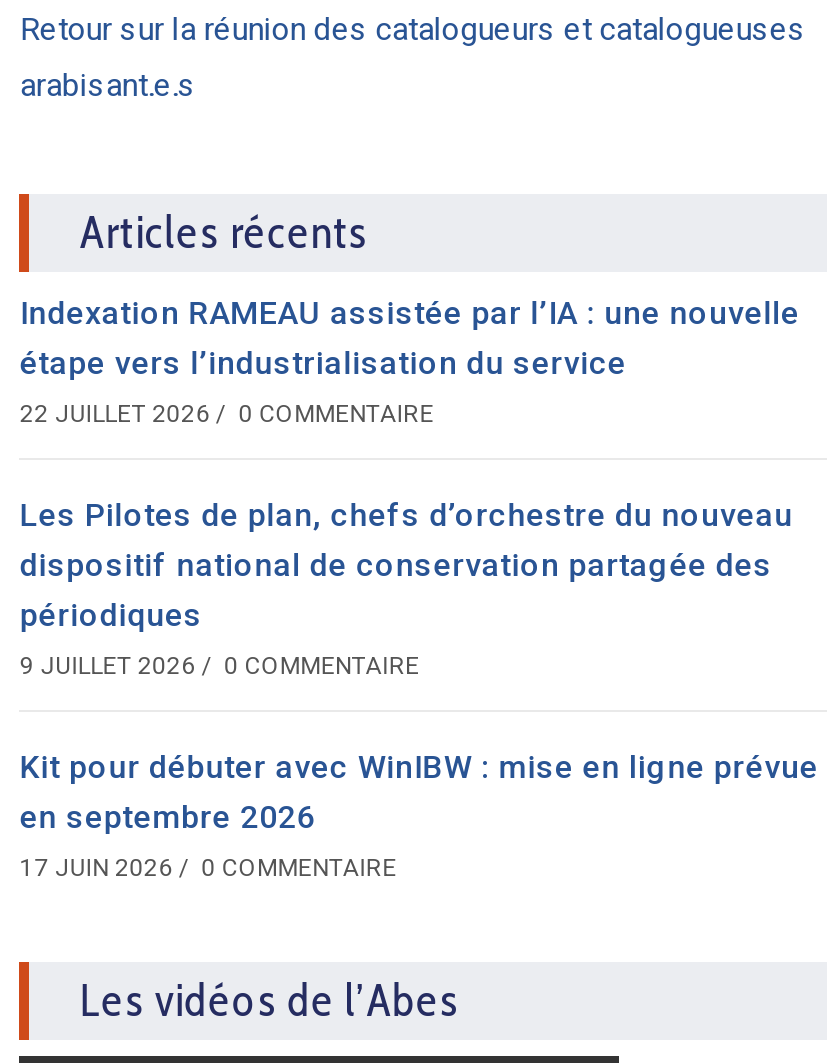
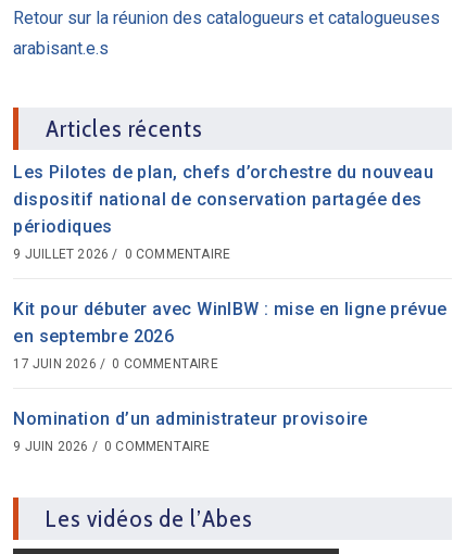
- Indexation RAMEAU assistée par l’IA : une nouvelle
- étape vers l’industrialisation du service
- 22 JUILLET 2026 / 0 COMMENTAIRE

moved up: Les Pilotes de plan, chefs d’orchestre du nouveau | dispositif national de conservation partagée des | périodiques | 9 JUILLET 2026 / 0 COMMENTAIRE | Kit pour débuter avec WinIBW : mise en ligne prévue | en septembre 2026 | 17 JUIN 2026 / 0 COMMENTAIRE

+ Nomination d’un administrateur provisoire
+ 9 JUIN 2026 / 0 COMMENTAIRE
